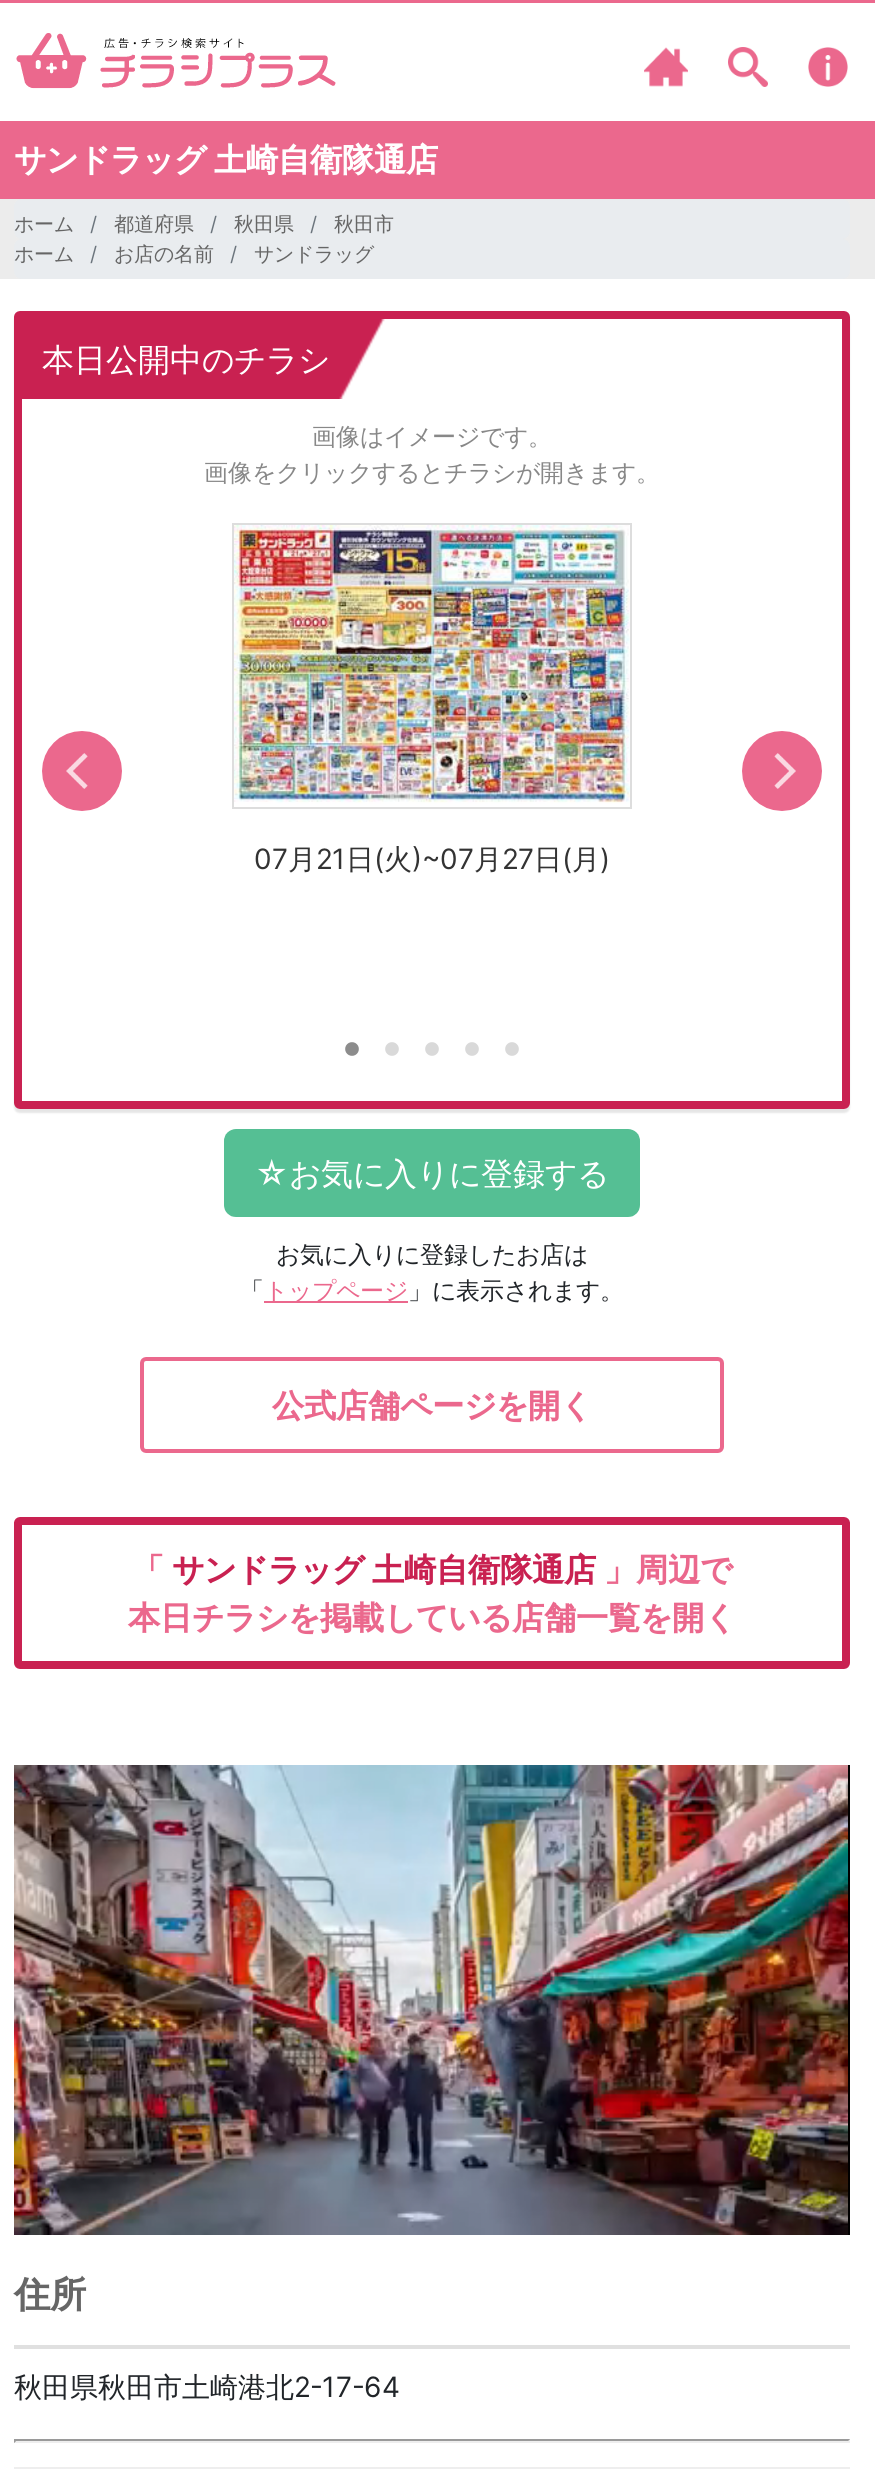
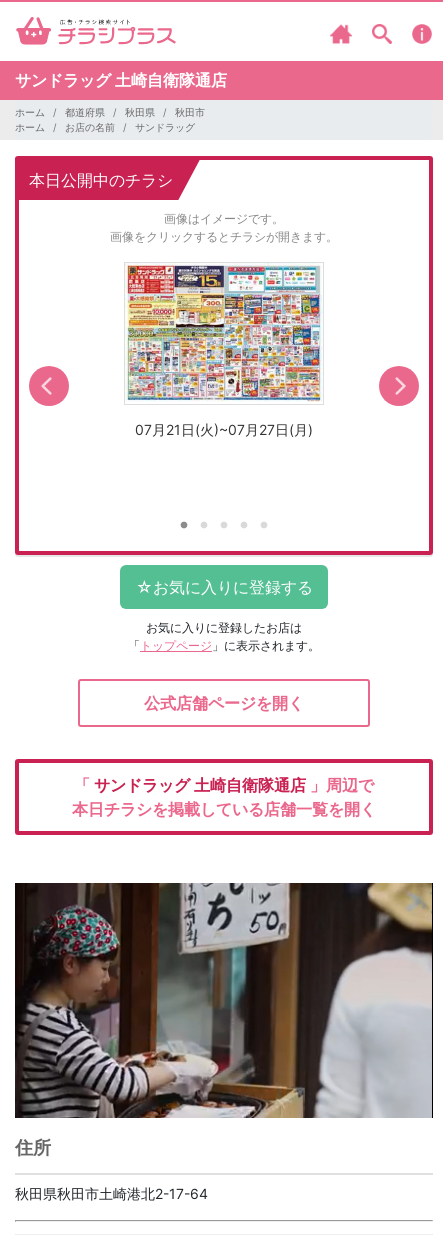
- [image]
+ [image]
